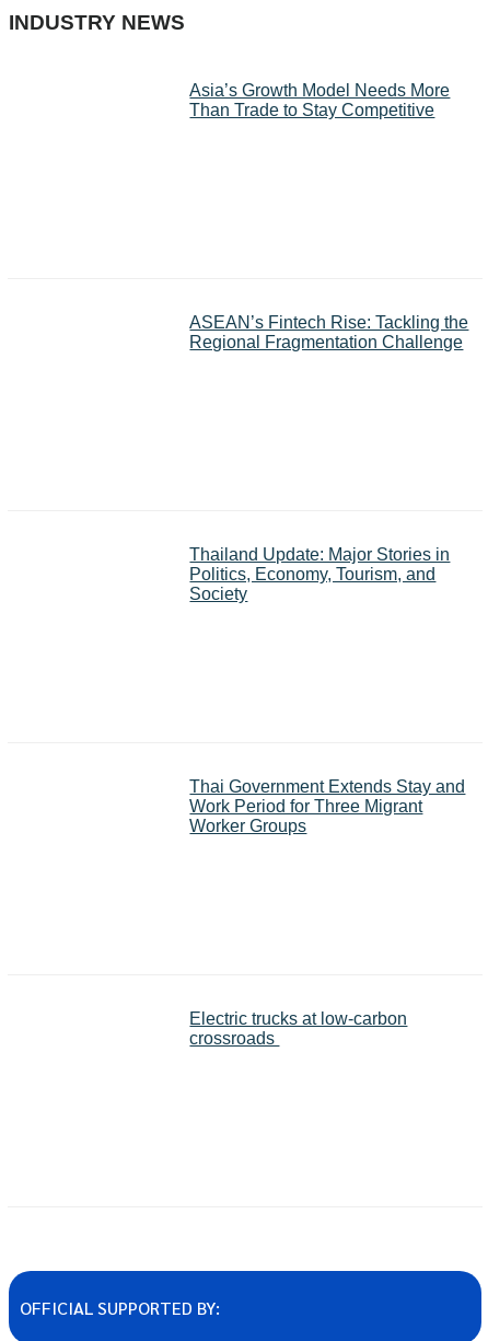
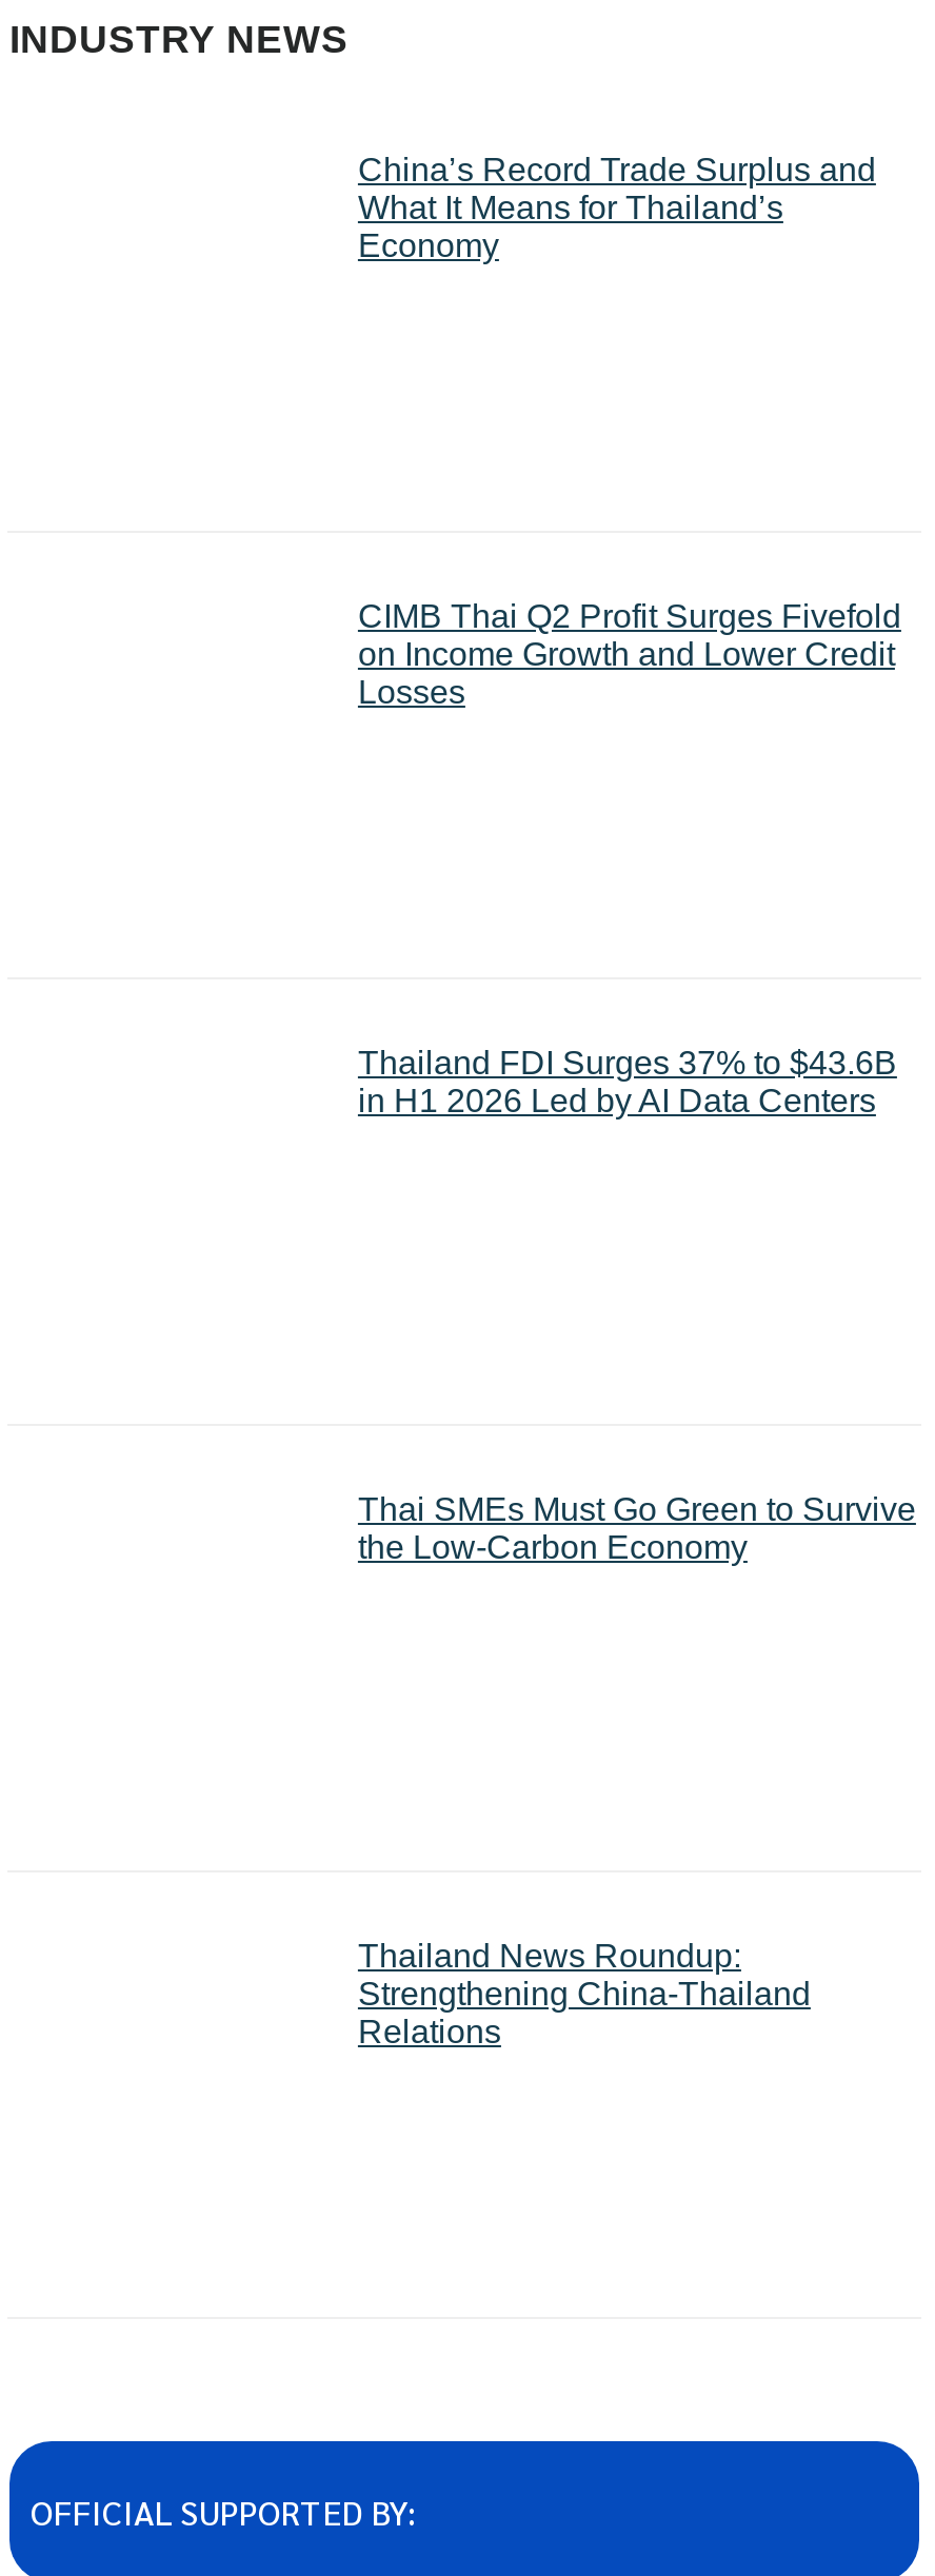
- Asia’s Growth Model Needs More
- Than Trade to Stay Competitive
+ China’s Record Trade Surplus and
+ What It Means for Thailand’s
+ Economy

- ASEAN’s Fintech Rise: Tackling the
- Regional Fragmentation Challenge
+ CIMB Thai Q2 Profit Surges Fivefold
+ on Income Growth and Lower Credit
+ Losses

- Thailand Update: Major Stories in
- Politics, Economy, Tourism, and
- Society
+ Thailand FDI Surges 37% to $43.6B
+ in H1 2026 Led by AI Data Centers

- Thai Government Extends Stay and
- Work Period for Three Migrant
- Worker Groups
+ Thai SMEs Must Go Green to Survive
+ the Low-Carbon Economy

- Electric trucks at low-carbon
- crossroads
+ Thailand News Roundup:
+ Strengthening China-Thailand
+ Relations
